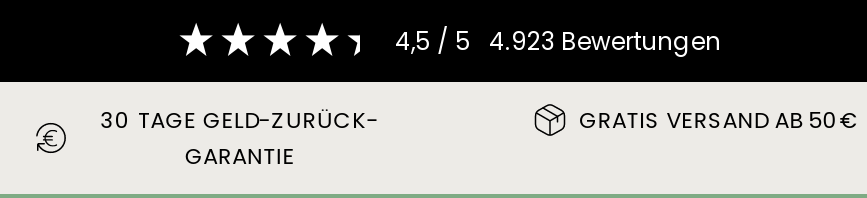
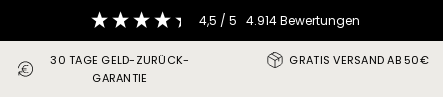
- 4,5 / 5 4.923 Bewertungen
+ 4,5 / 5 4.914 Bewertungen
